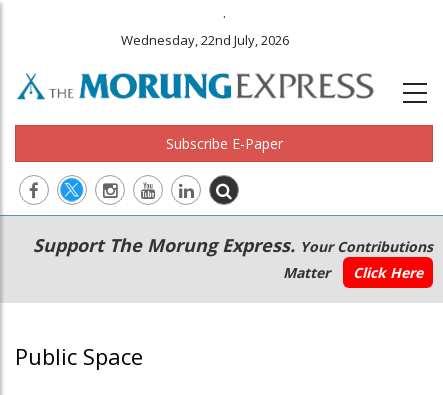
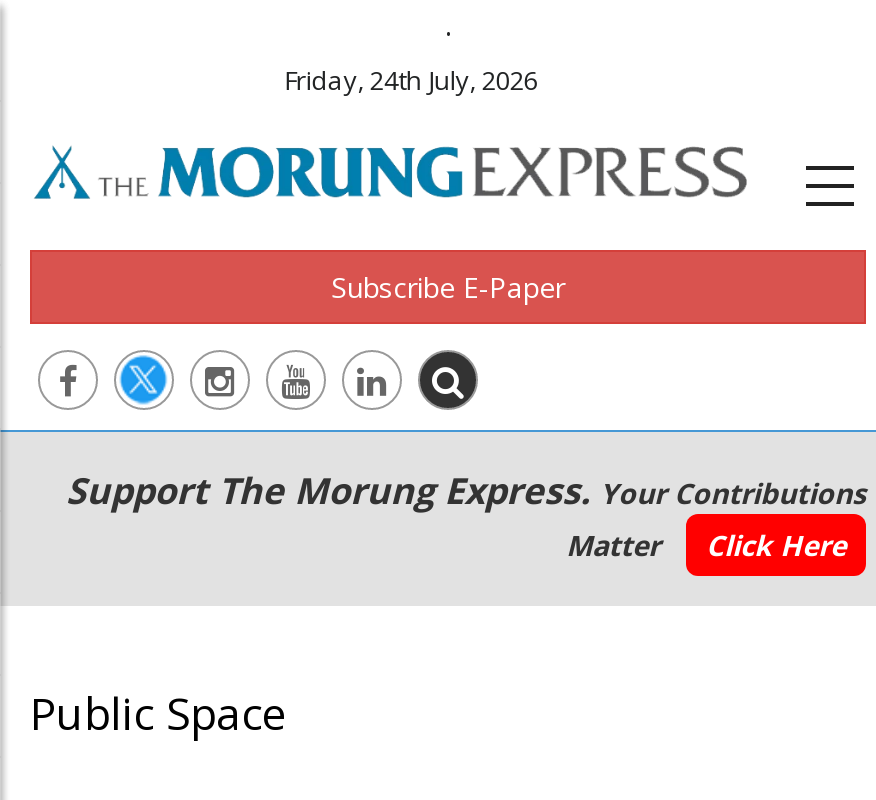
- Wednesday, 22nd July, 2026
+ Friday, 24th July, 2026
